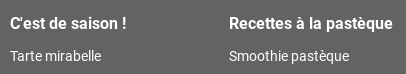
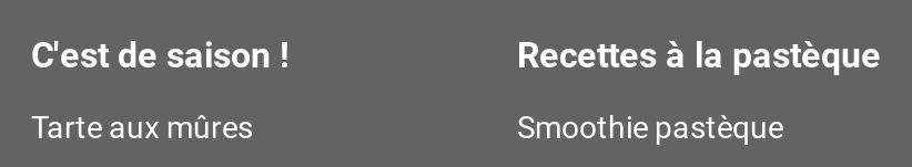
- Tarte mirabelle
+ Tarte aux mûres
